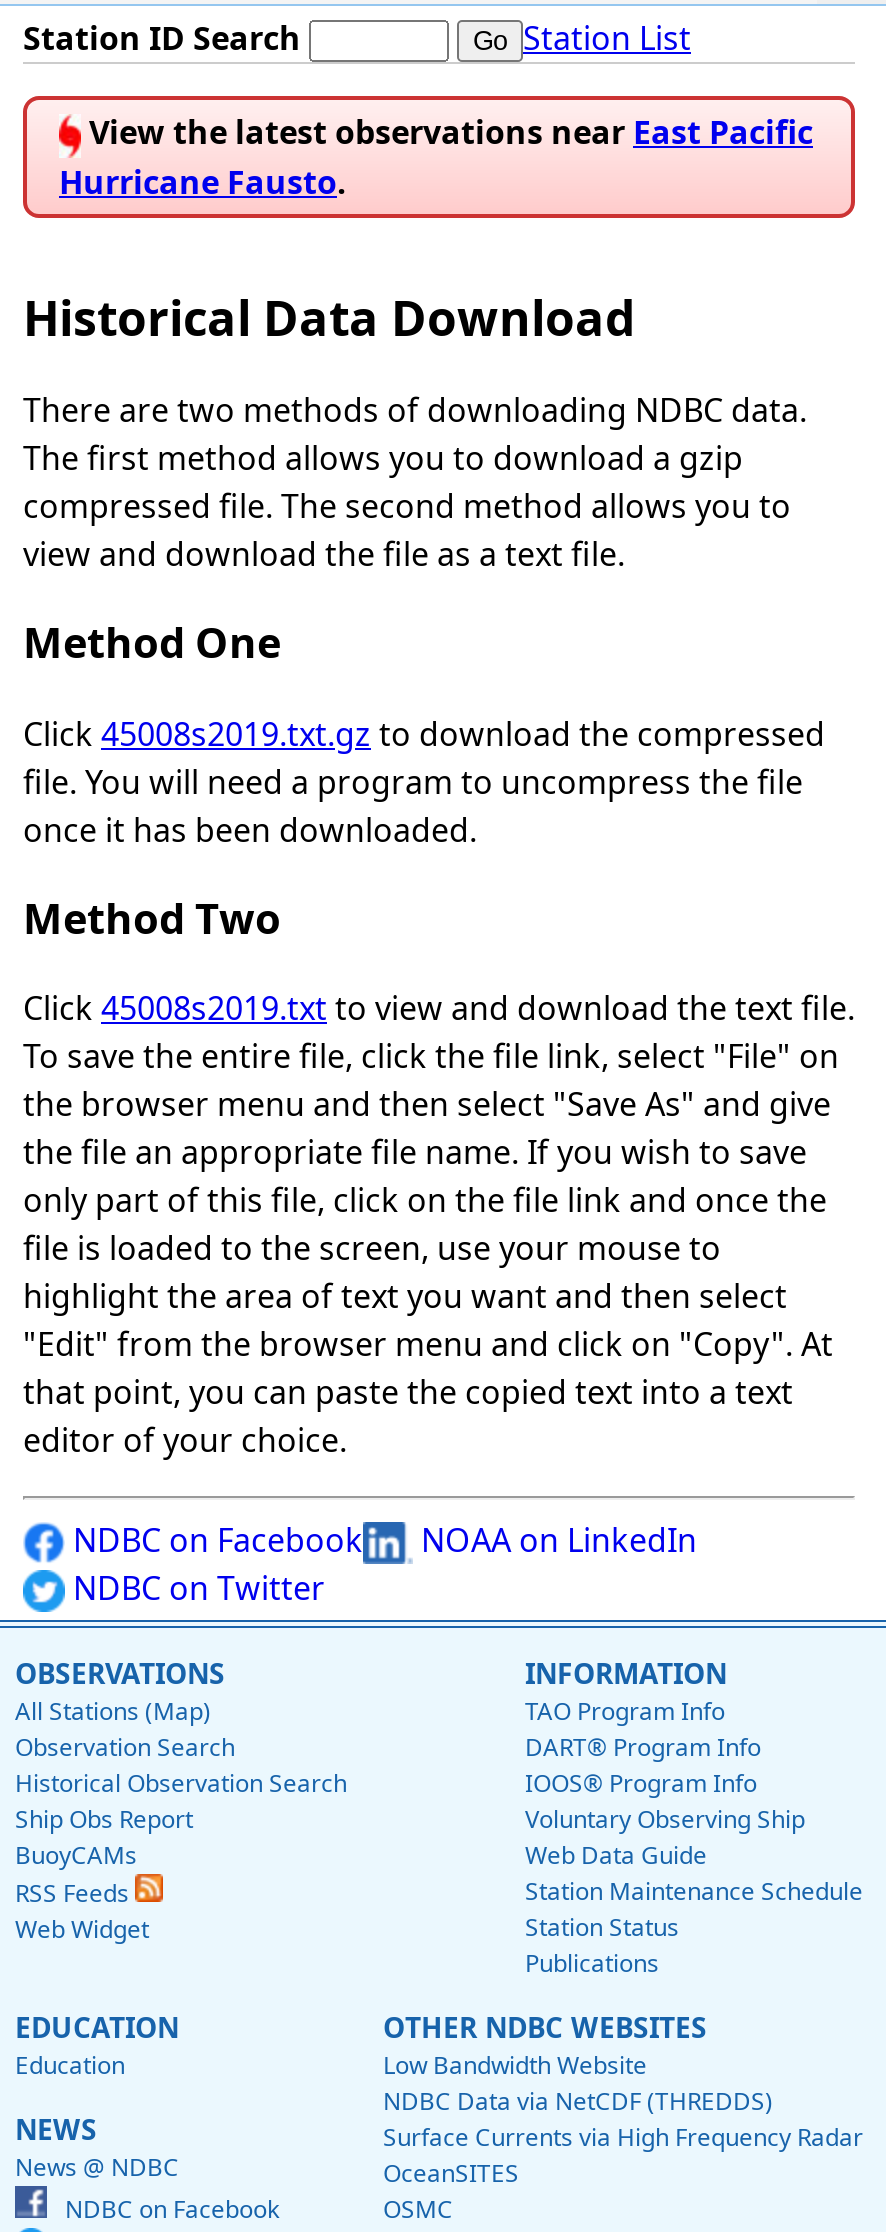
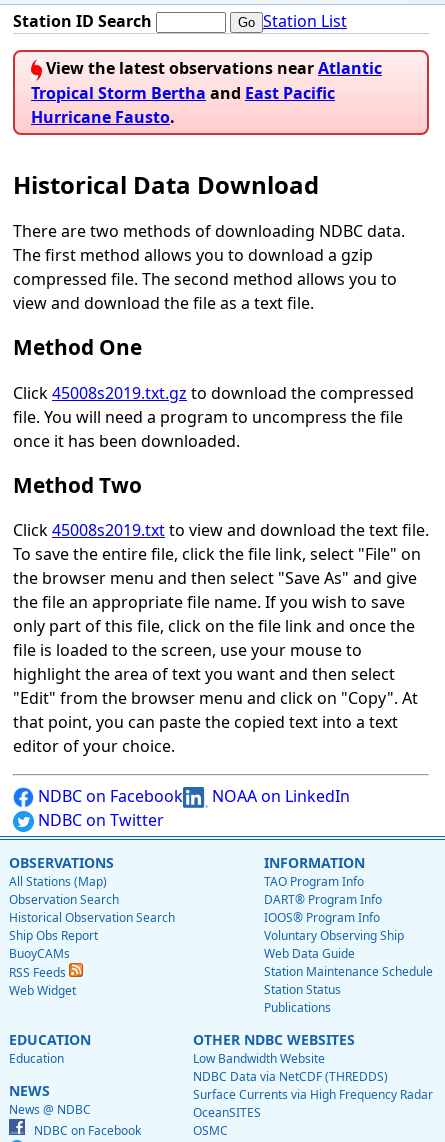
- View the latest observations near East Pacific
+ View the latest observations near Atlantic
+ Tropical Storm Bertha and East Pacific
